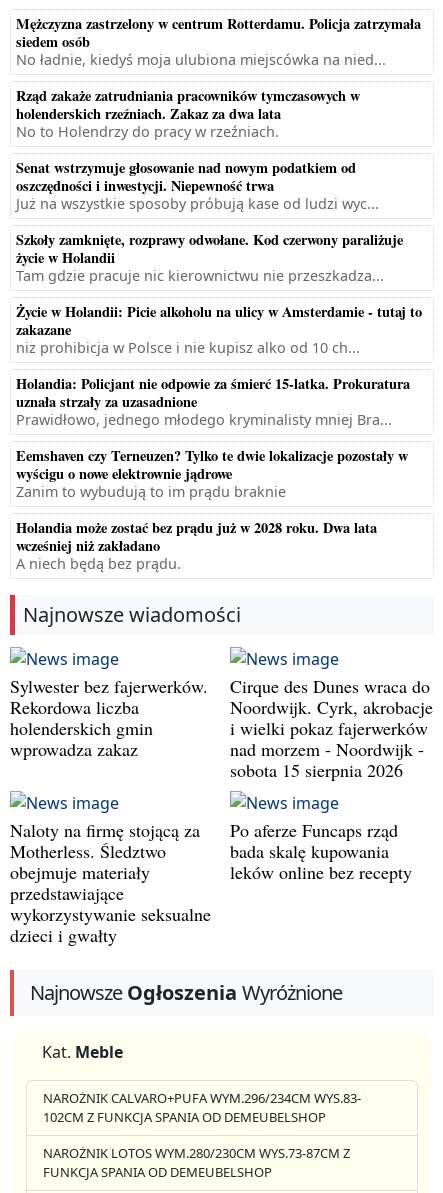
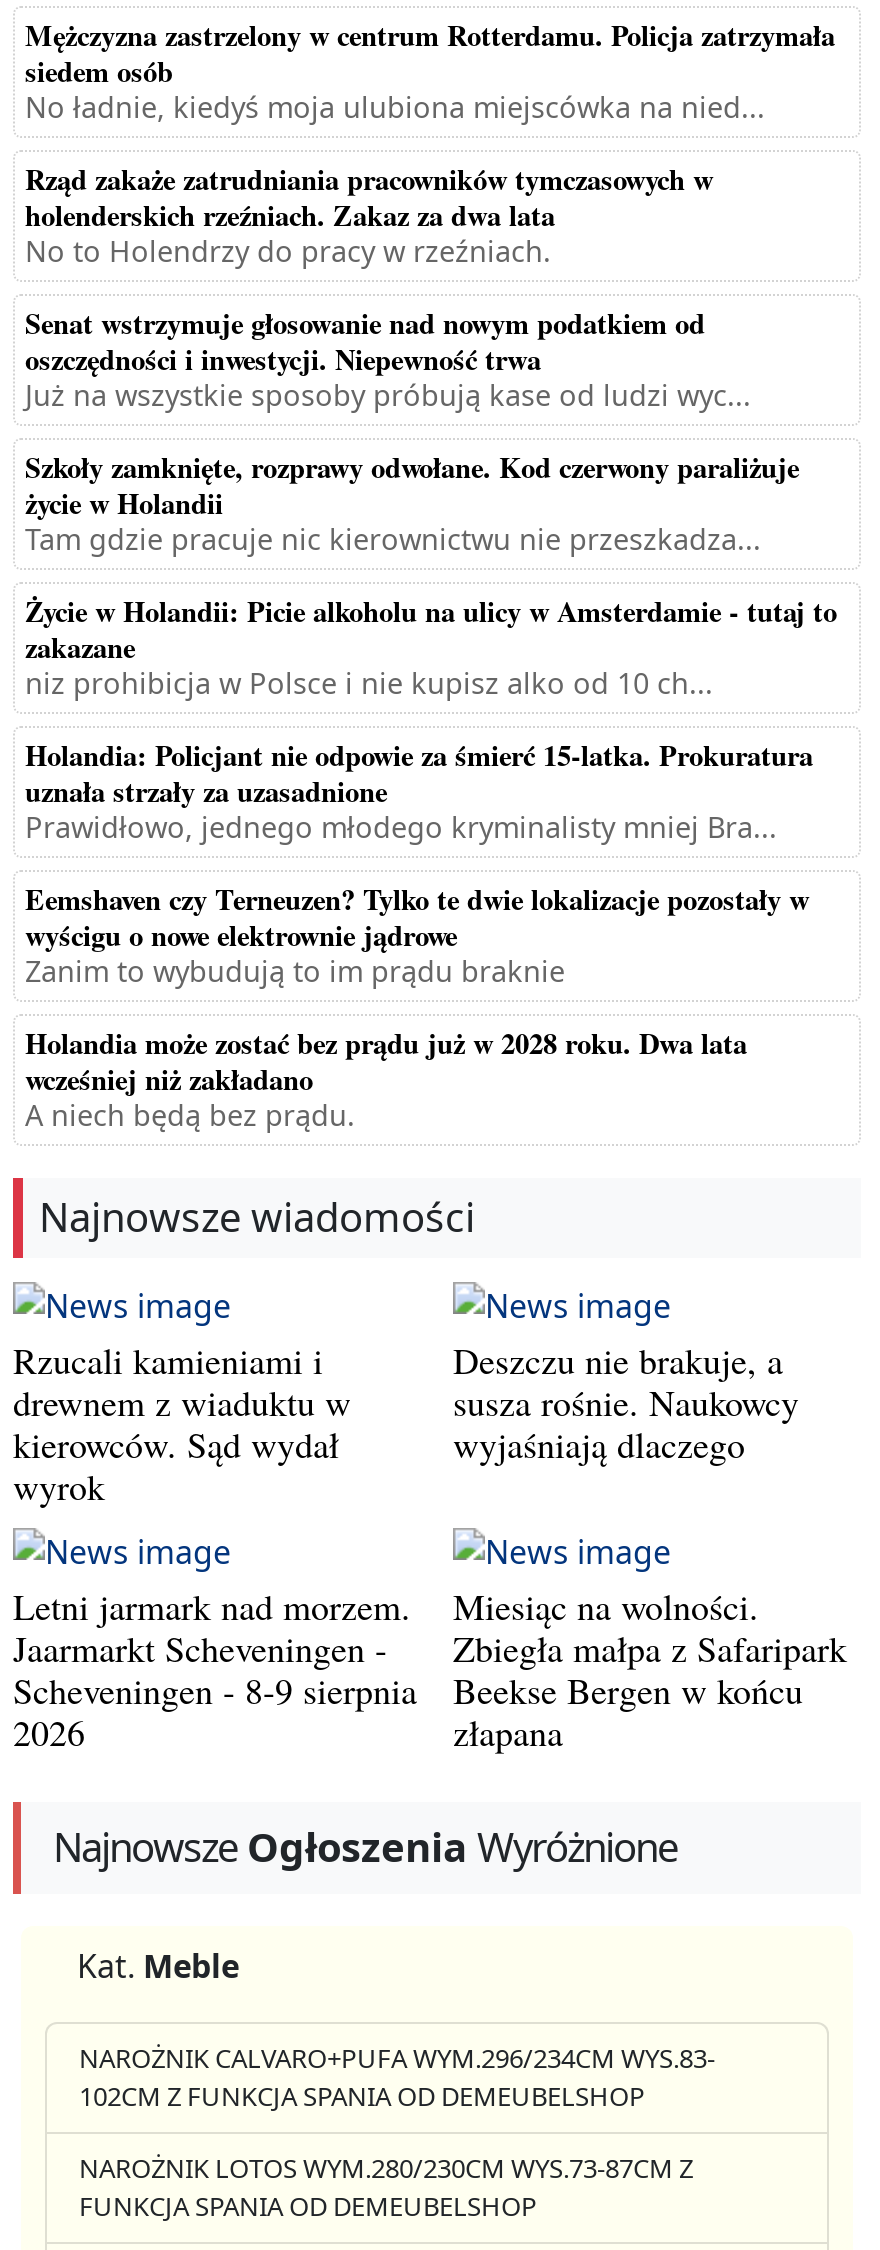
- Sylwester bez fajerwerków.
- Rekordowa liczba
- holenderskich gmin
- wprowadza zakaz
+ Rzucali kamieniami i
+ drewnem z wiaduktu w
+ kierowców. Sąd wydał
+ wyrok

- Cirque des Dunes wraca do
- Noordwijk. Cyrk, akrobacje
- i wielki pokaz fajerwerków
- nad morzem - Noordwijk -
- sobota 15 sierpnia 2026
+ Deszczu nie brakuje, a
+ susza rośnie. Naukowcy
+ wyjaśniają dlaczego

- Naloty na firmę stojącą za
- Motherless. Śledztwo
- obejmuje materiały
- przedstawiające
- wykorzystywanie seksualne
- dzieci i gwałty
+ Letni jarmark nad morzem.
+ Jaarmarkt Scheveningen -
+ Scheveningen - 8-9 sierpnia
+ 2026

- Po aferze Funcaps rząd
- bada skalę kupowania
- leków online bez recepty
+ Miesiąc na wolności.
+ Zbiegła małpa z Safaripark
+ Beekse Bergen w końcu
+ złapana
